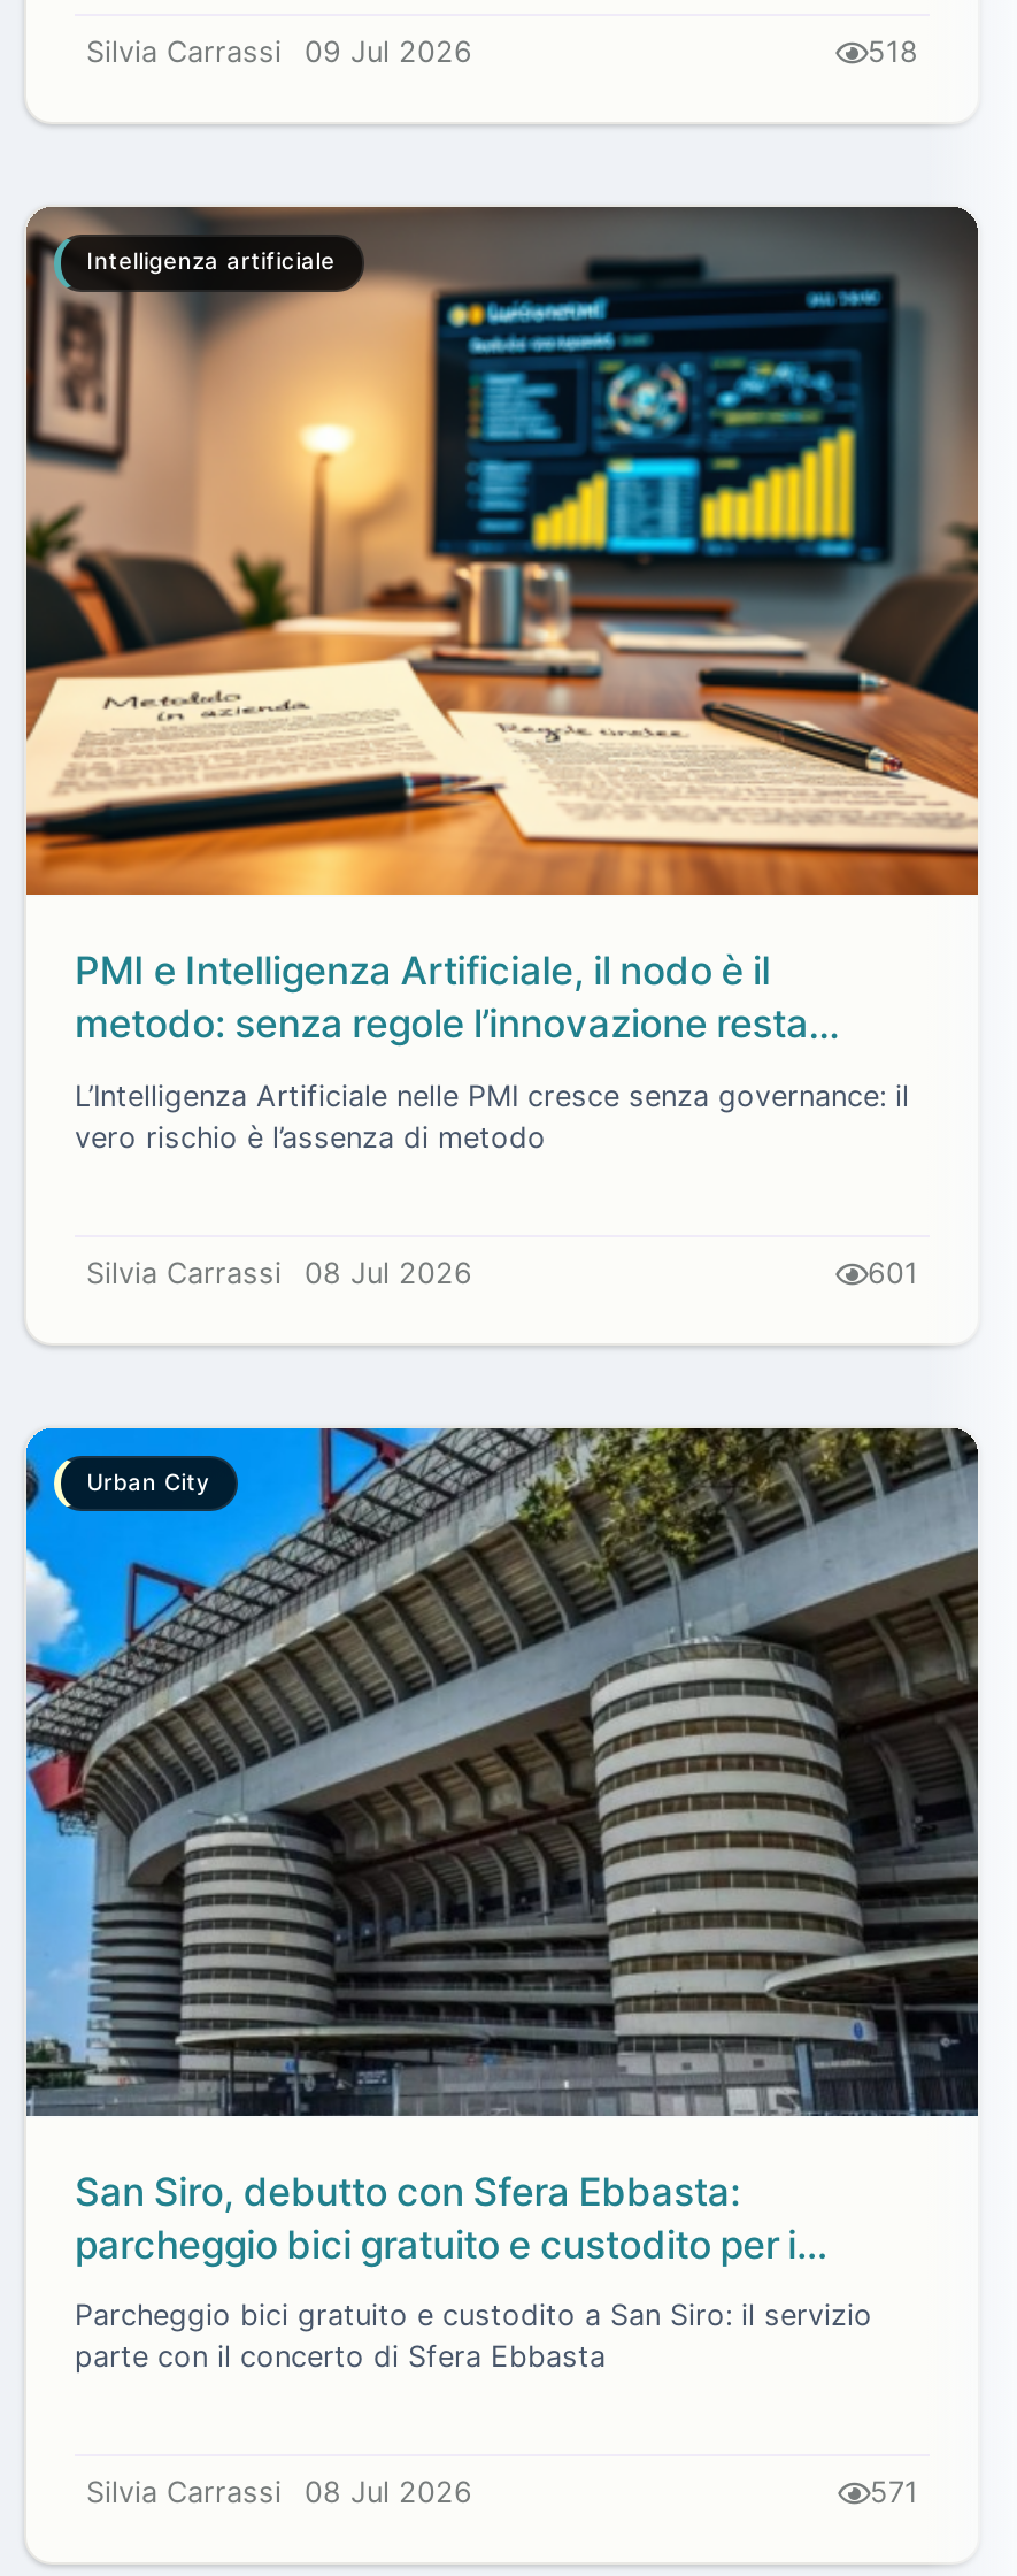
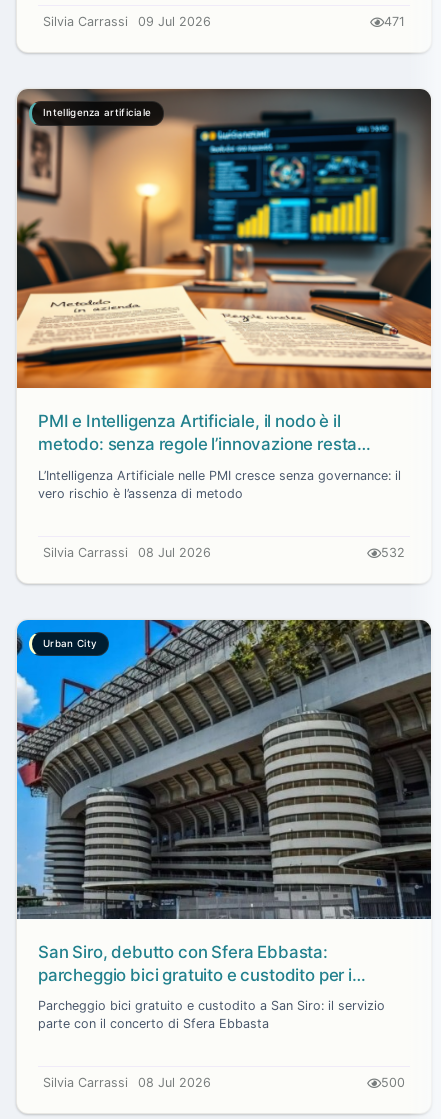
- 518
+ 471

- 601
+ 532

- 571
+ 500
